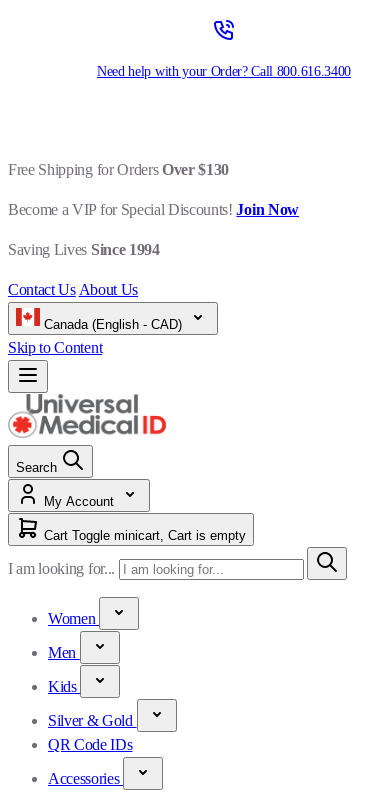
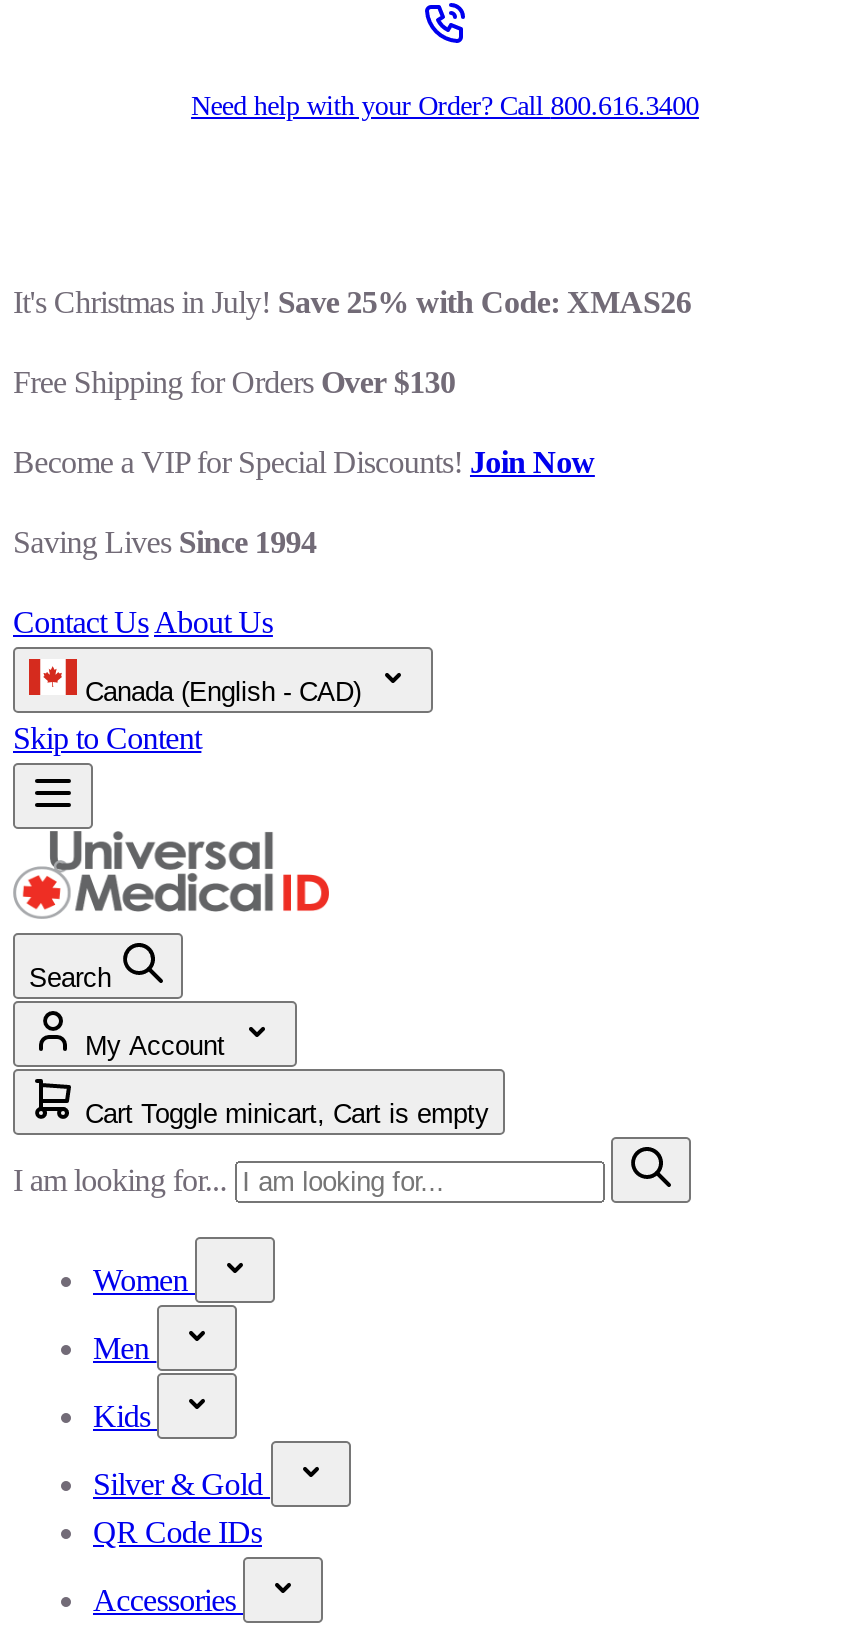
+ It's Christmas in July! Save 25% with Code: XMAS26
